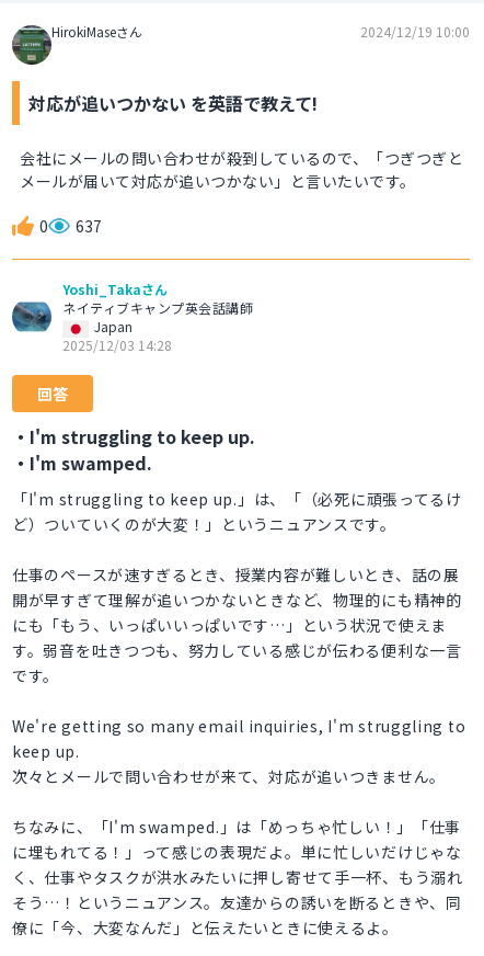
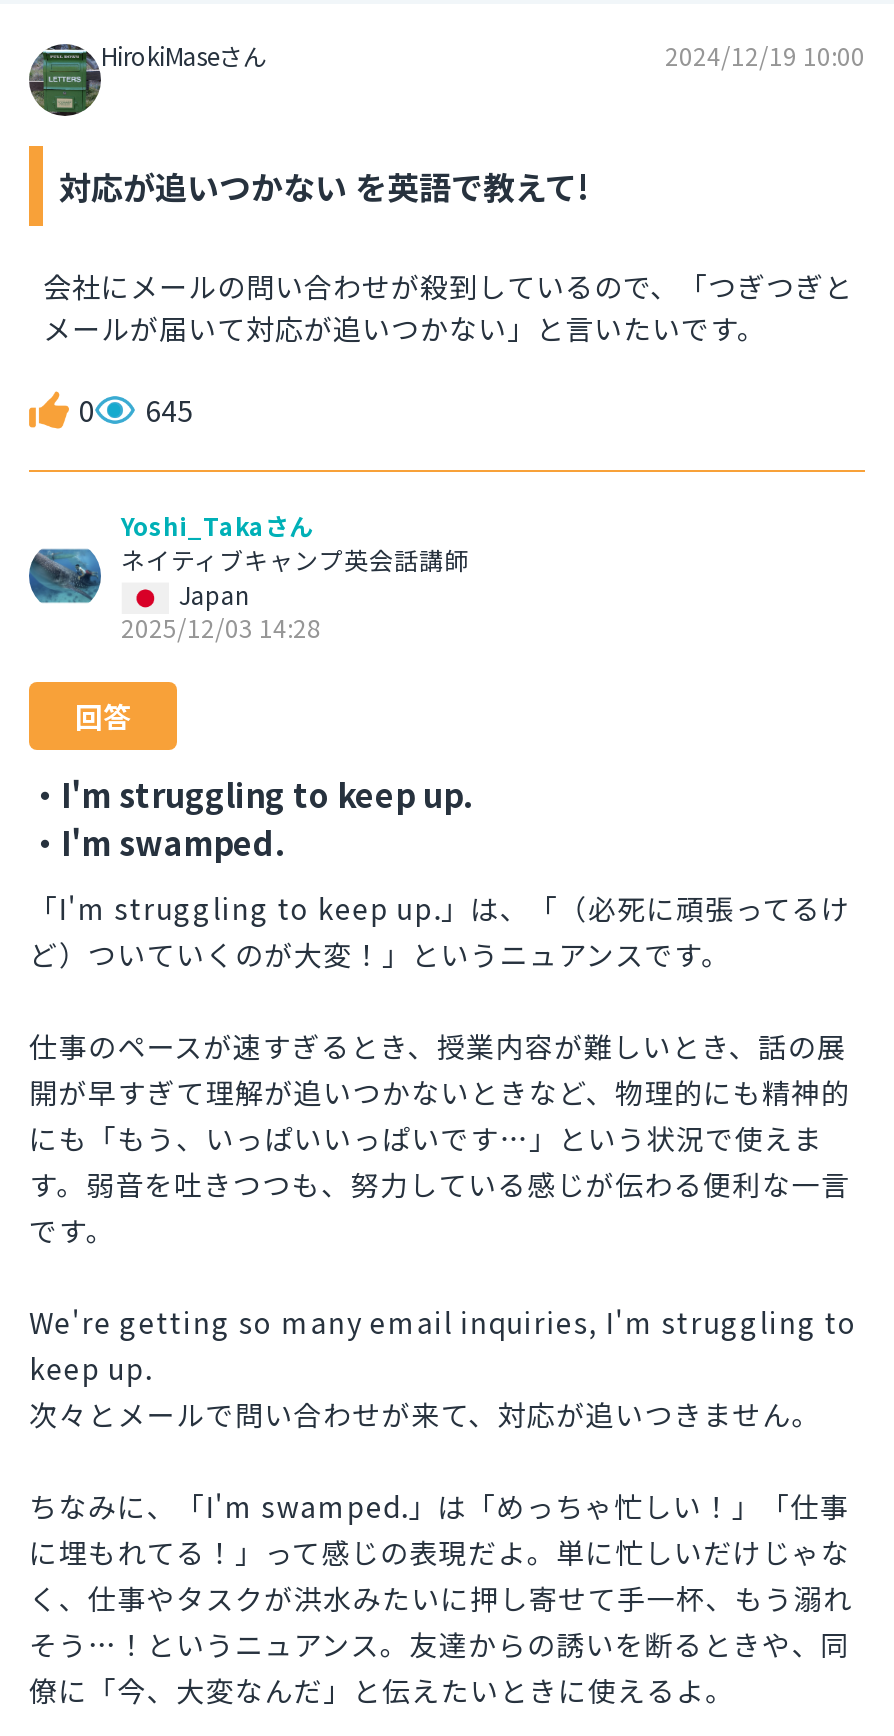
- 0 637
+ 0 645
